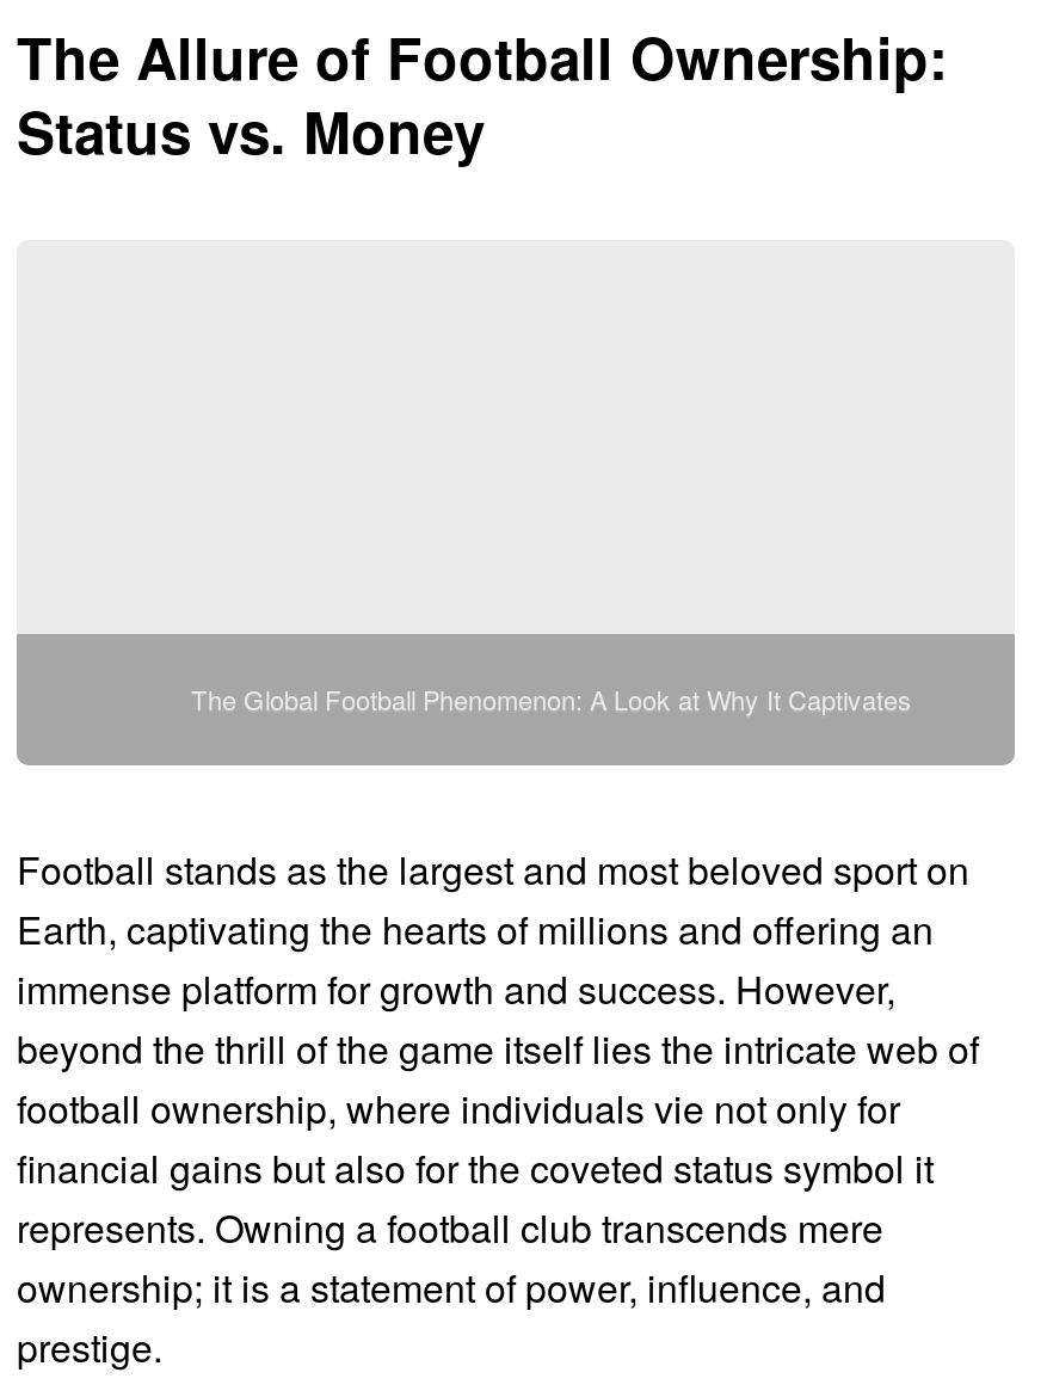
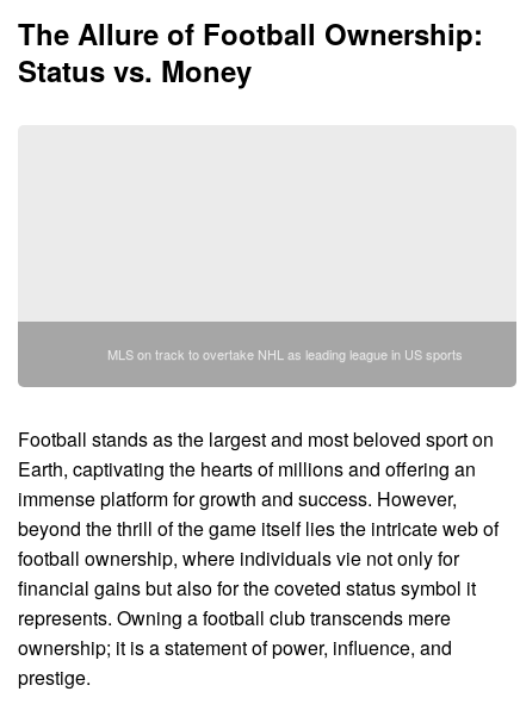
- The Global Football Phenomenon: A Look at Why It Captivates
+ MLS on track to overtake NHL as leading league in US sports
